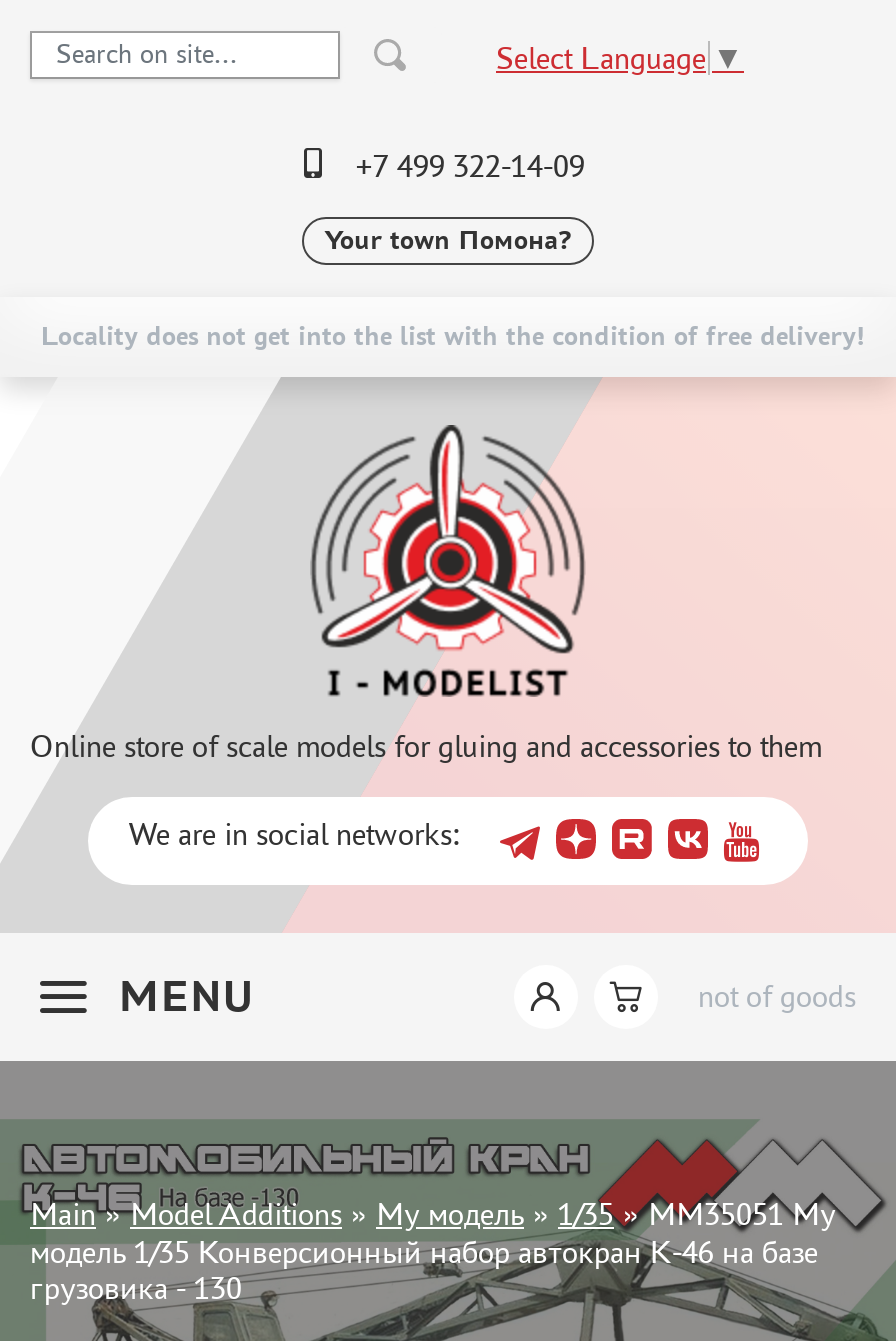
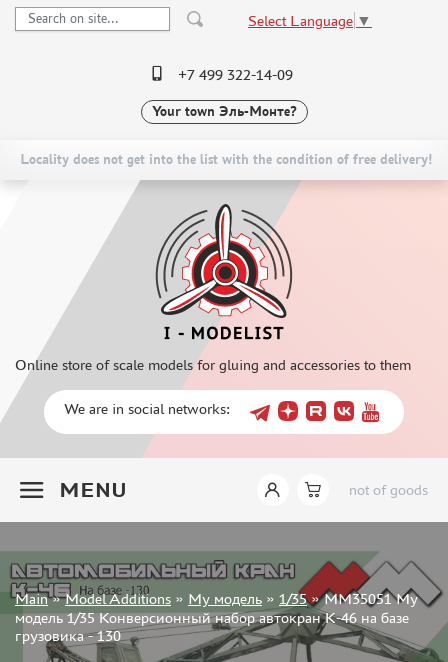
- Your town Помона?
+ Your town Эль-Монте?
